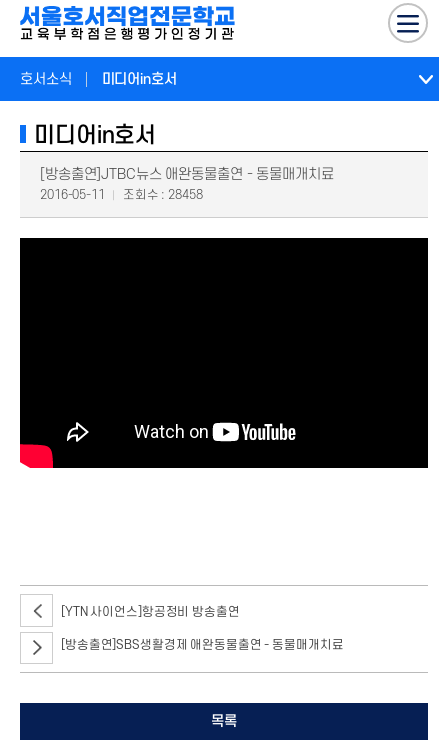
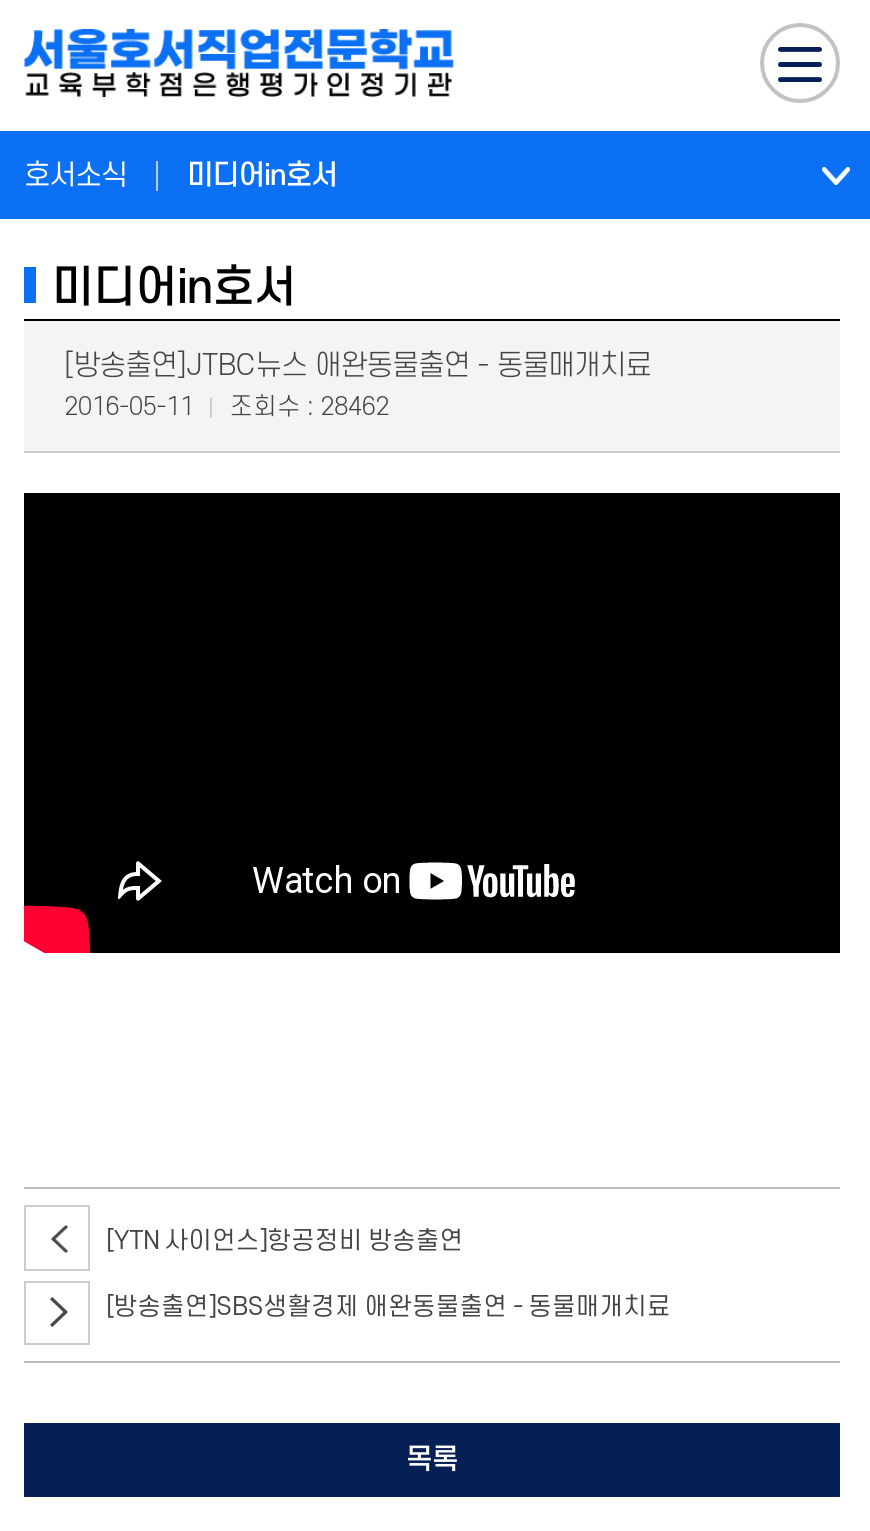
- 2016-05-11 조회수 : 28458
+ 2016-05-11 조회수 : 28462
